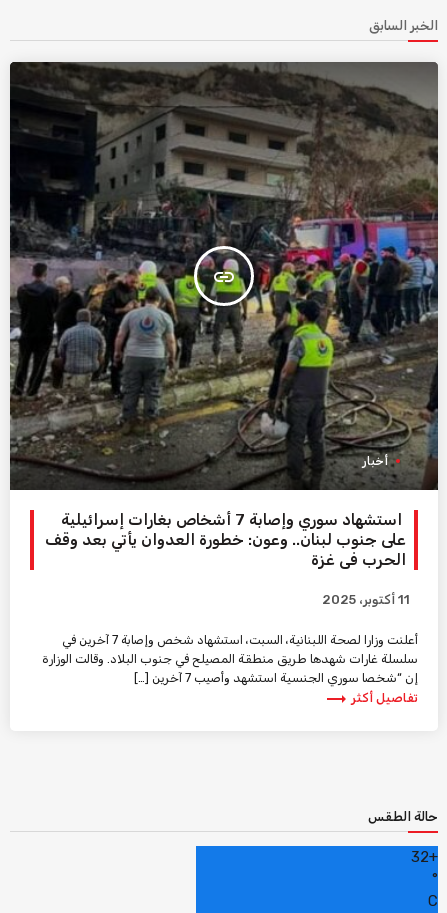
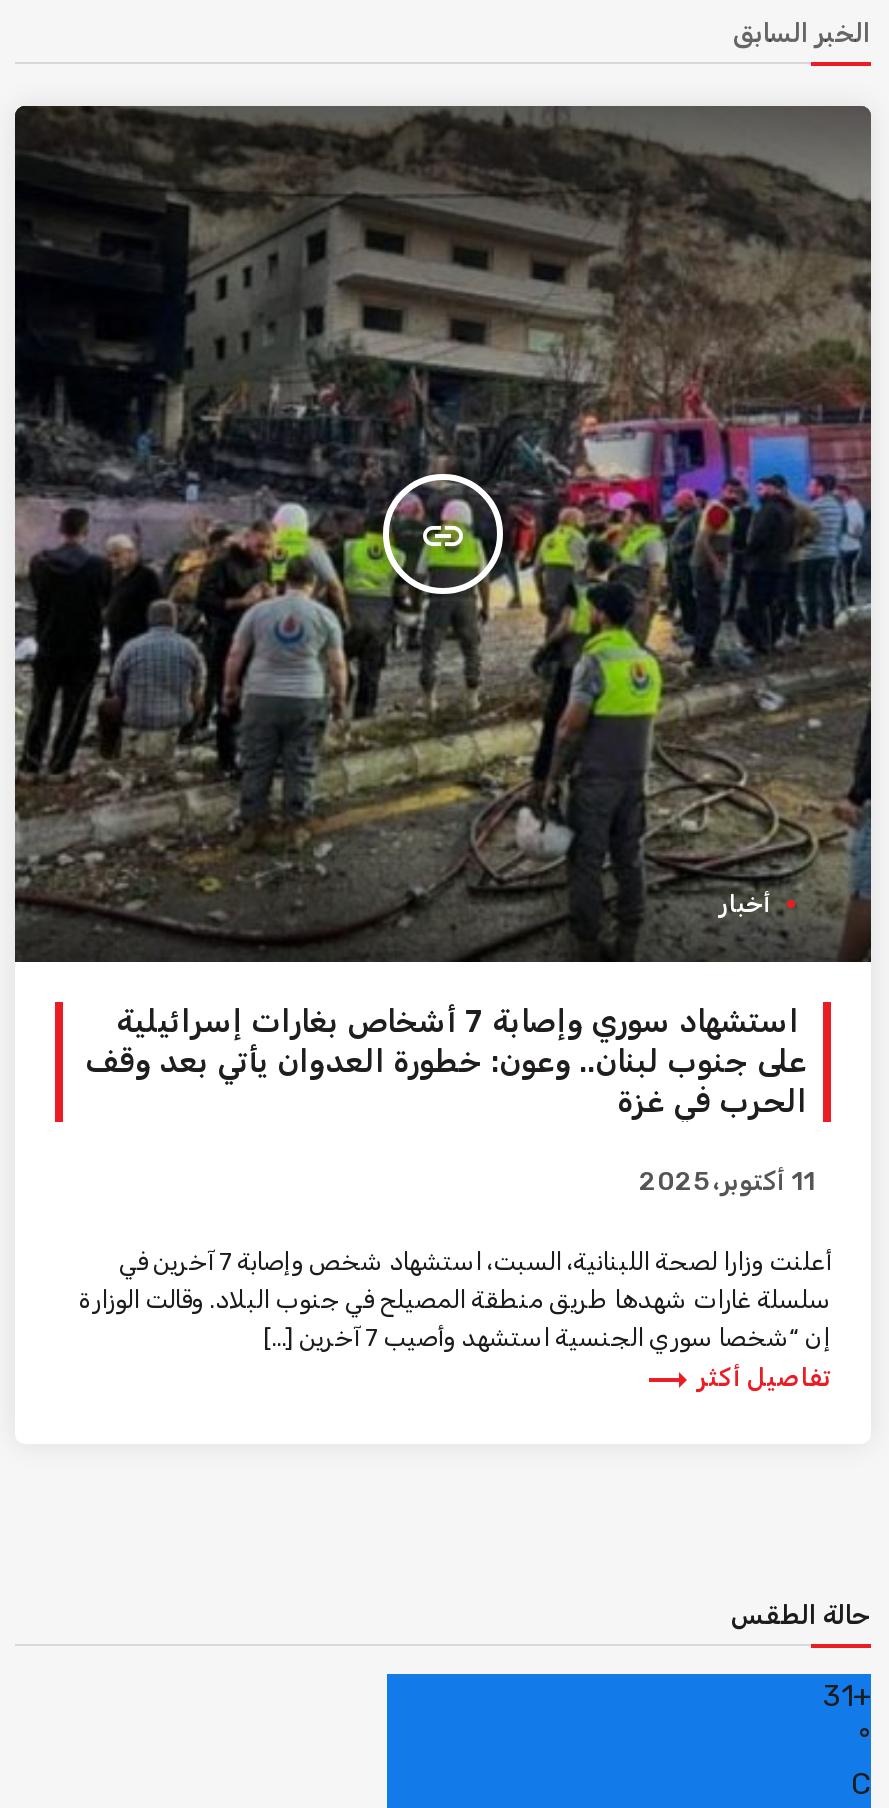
- 32
+ 31
